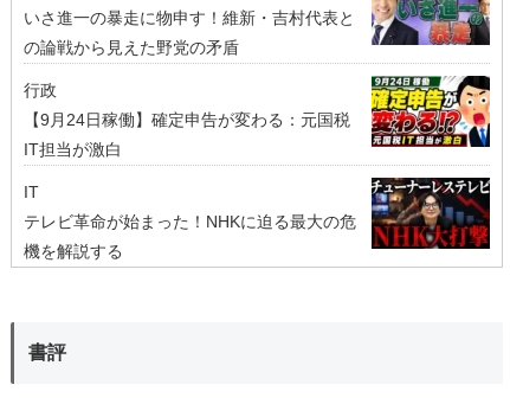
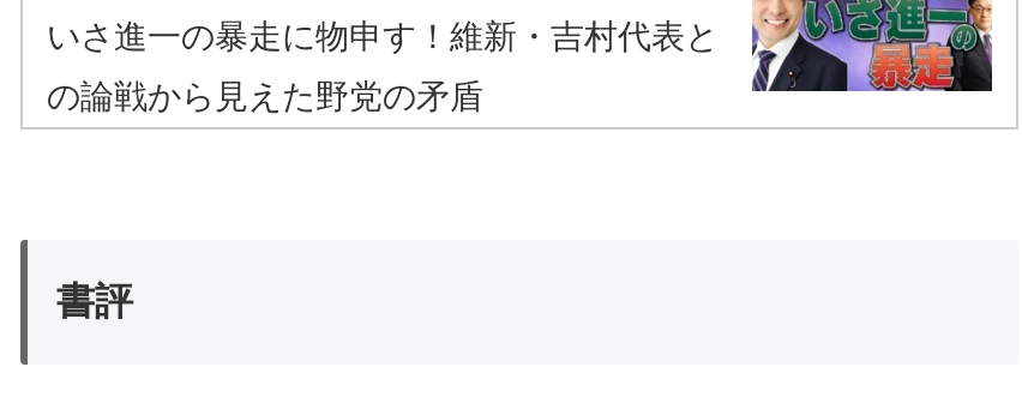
- [image]
- 行政
- 【9月24日稼働】確定申告が変わる：元国税
- IT担当が激白
- IT
- テレビ革命が始まった！NHKに迫る最大の危
- 機を解説する

- [image]
